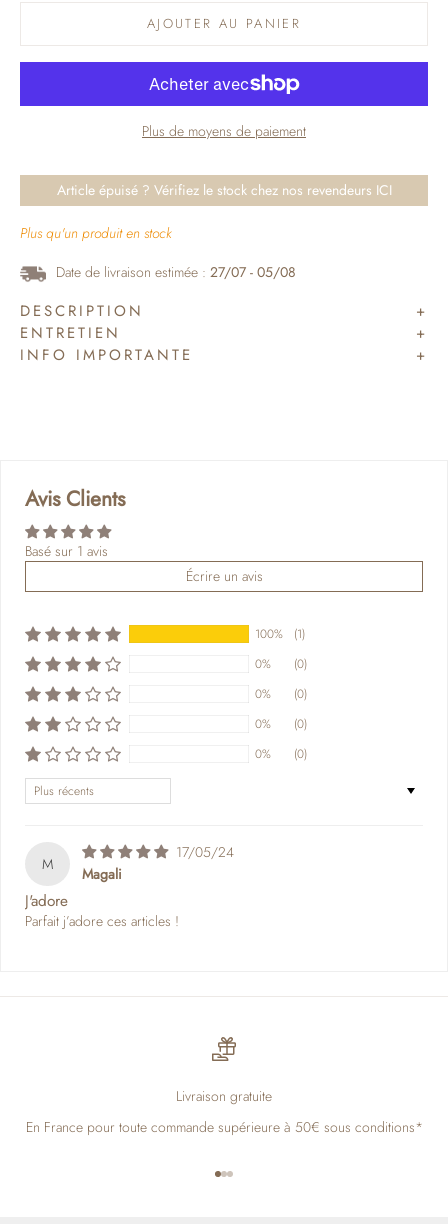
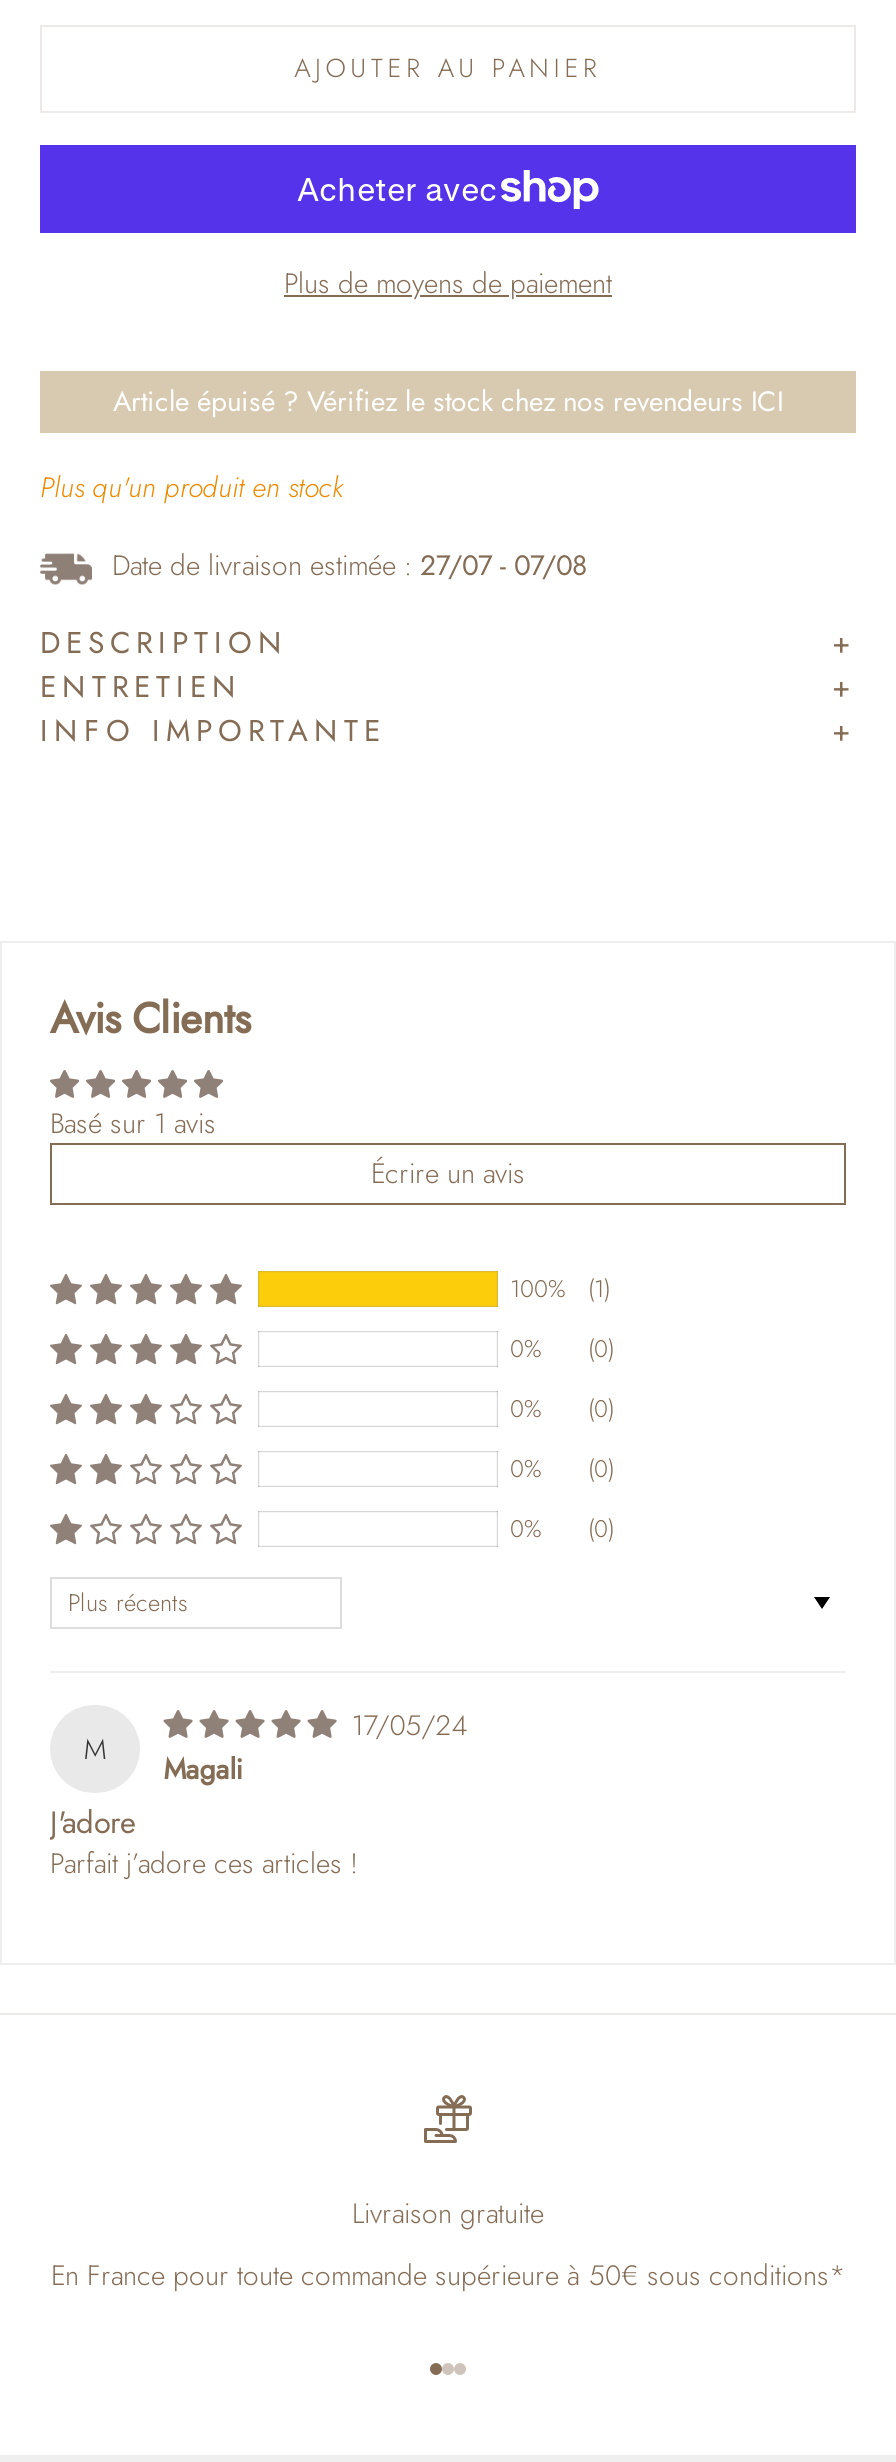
- Date de livraison estimée : 27/07 - 05/08
+ Date de livraison estimée : 27/07 - 07/08
